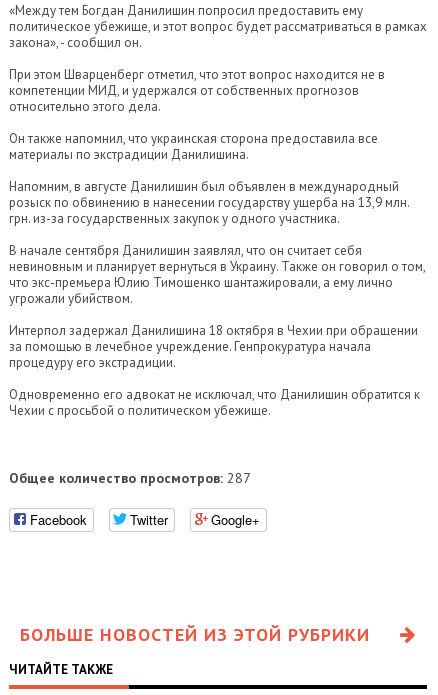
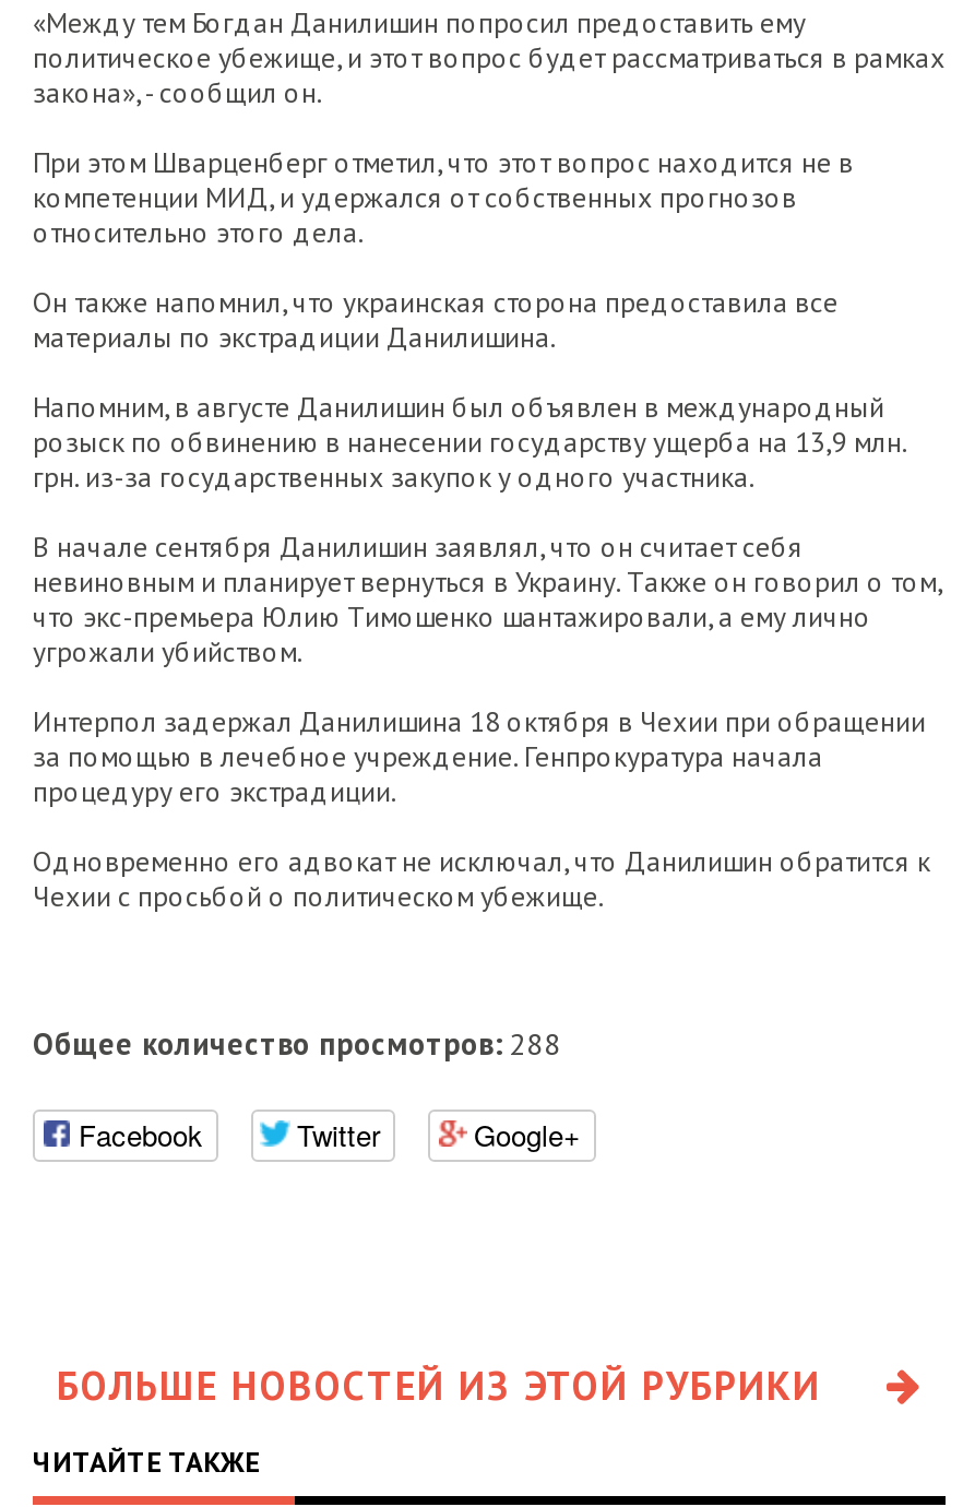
- Общее количество просмотров: 287
+ Общее количество просмотров: 288
